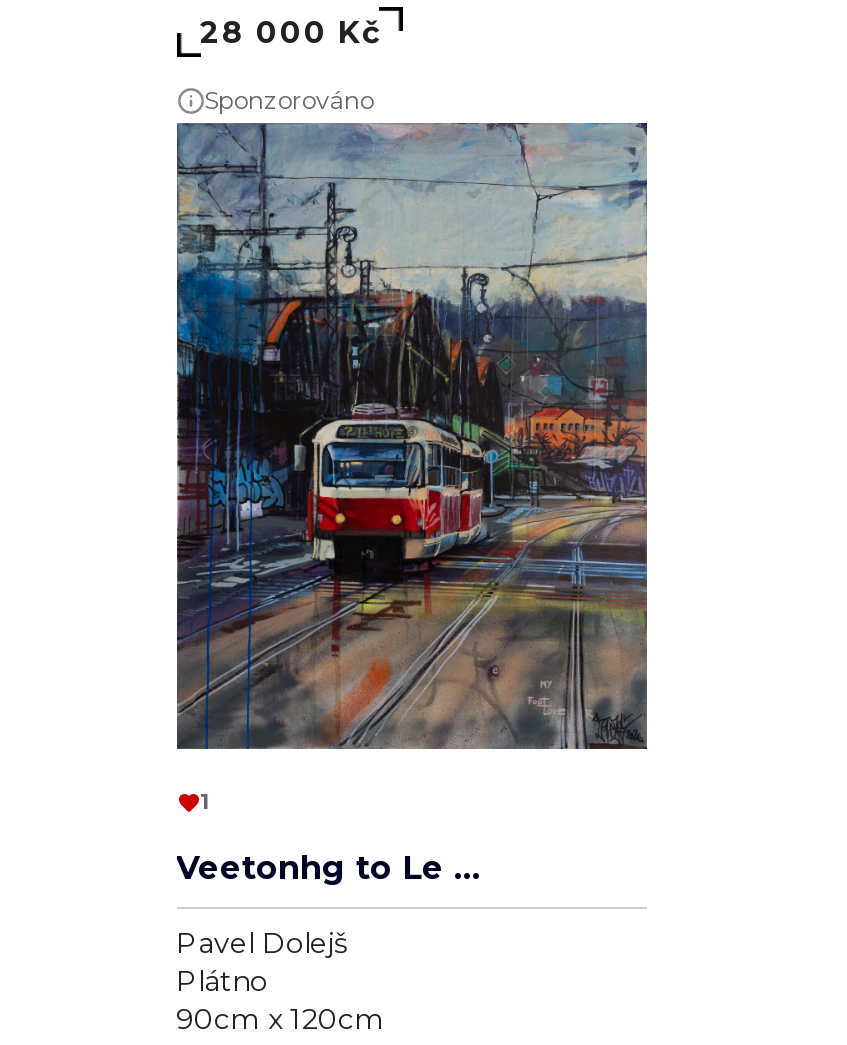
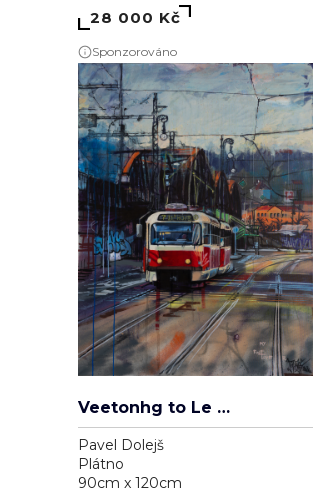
- 1
